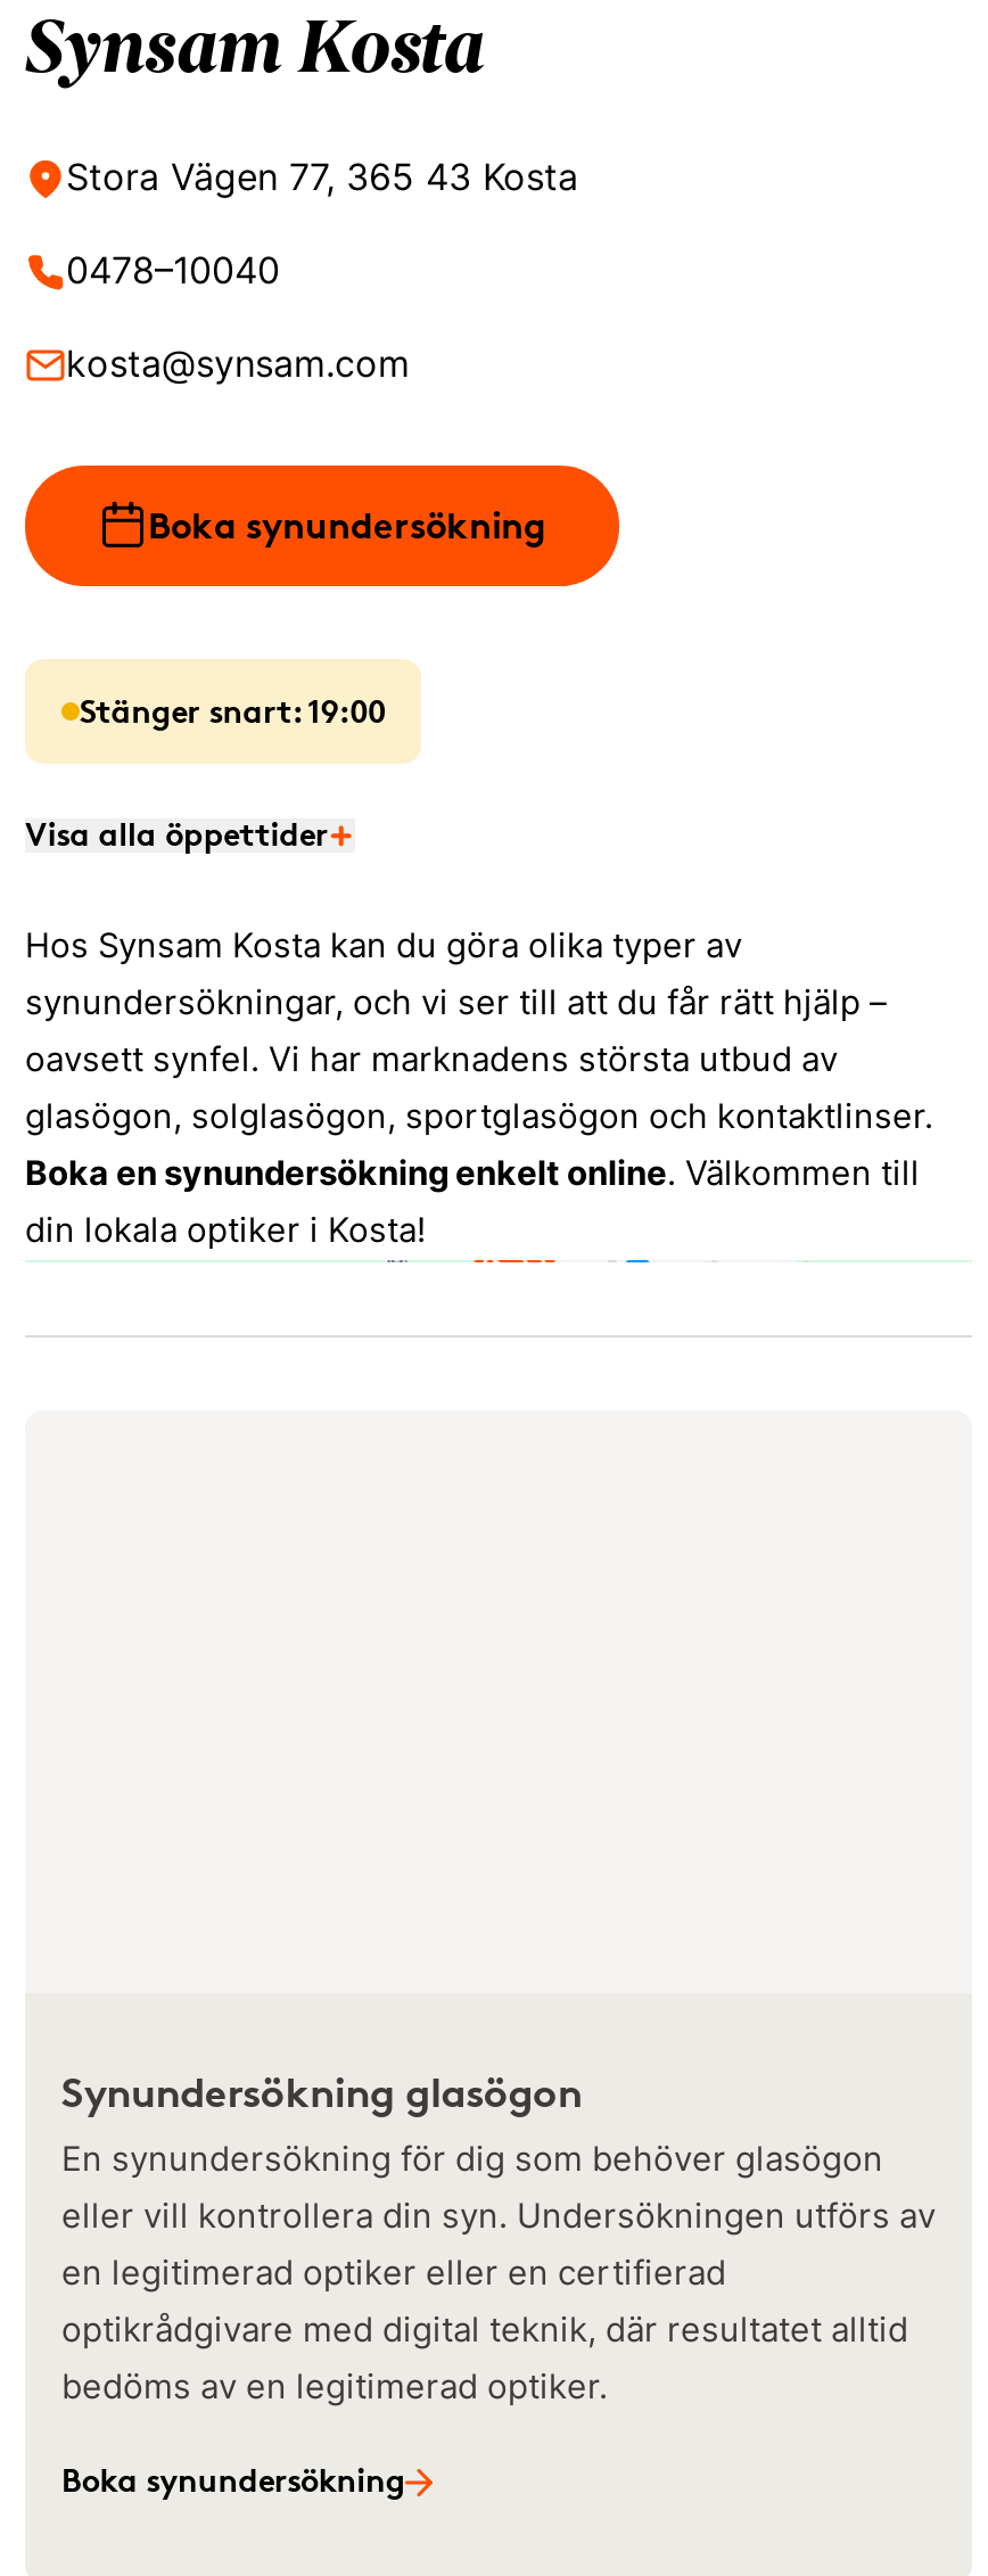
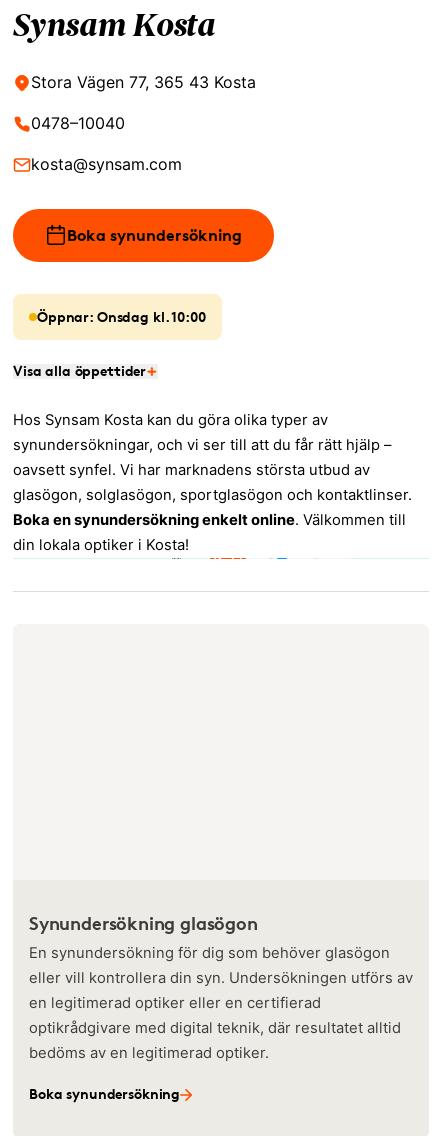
+ [image]

- Stänger snart: 19:00
+ Öppnar: Onsdag kl. 10:00
